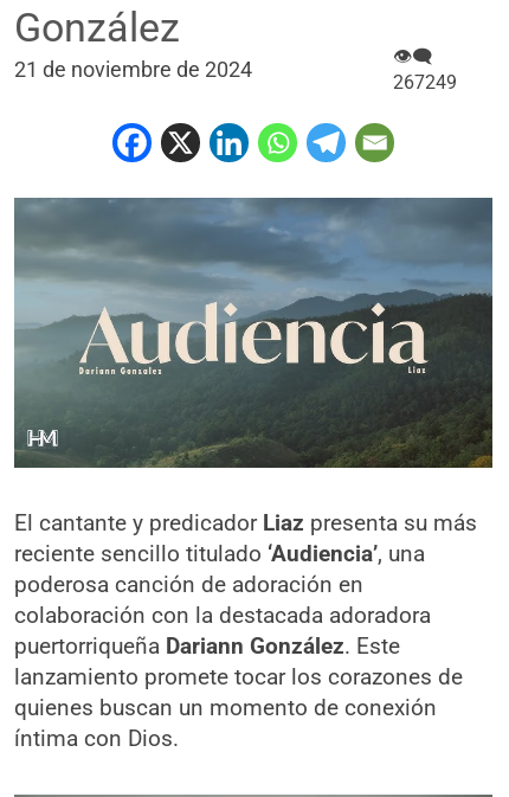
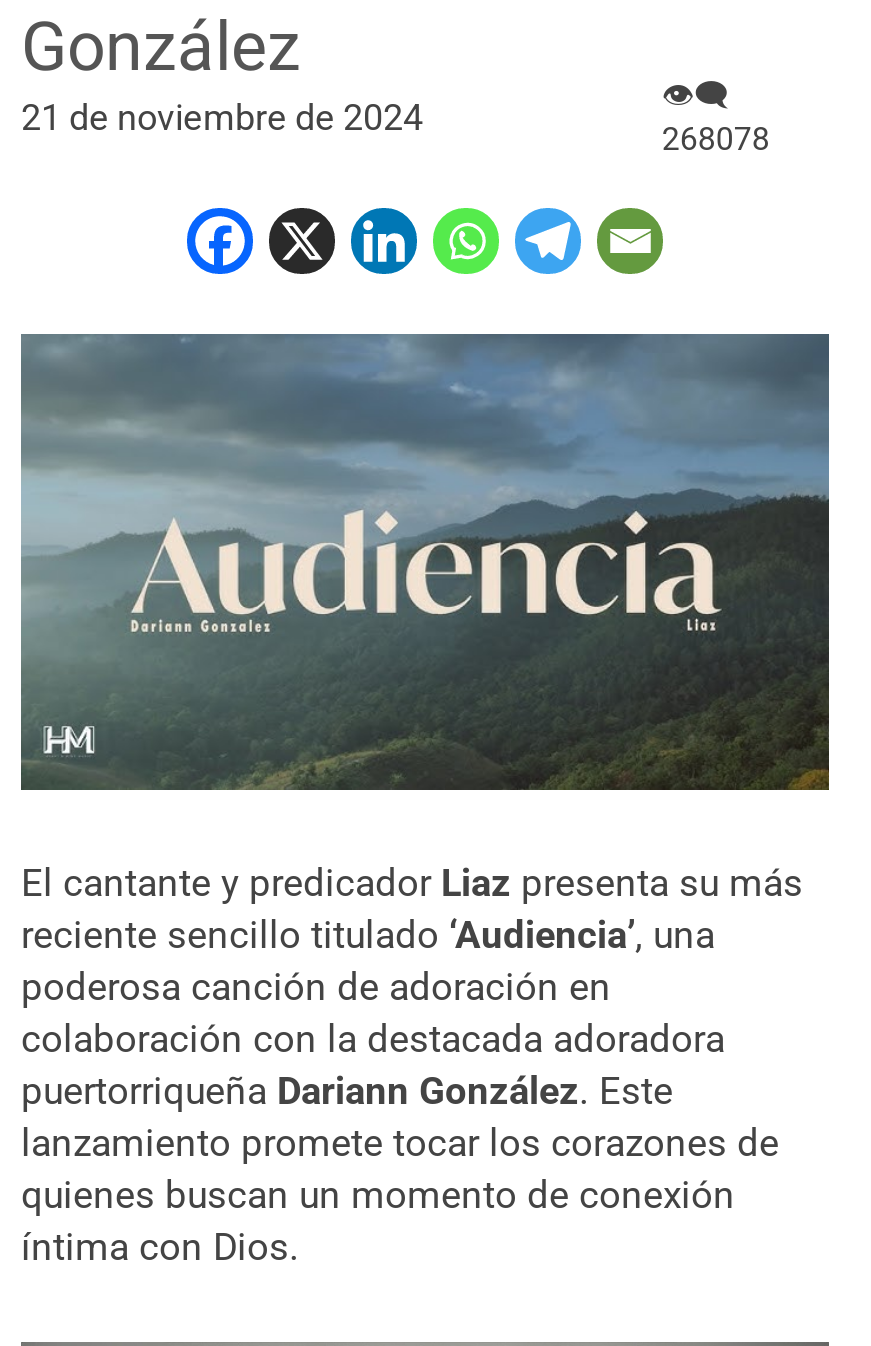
- 267249
+ 268078
